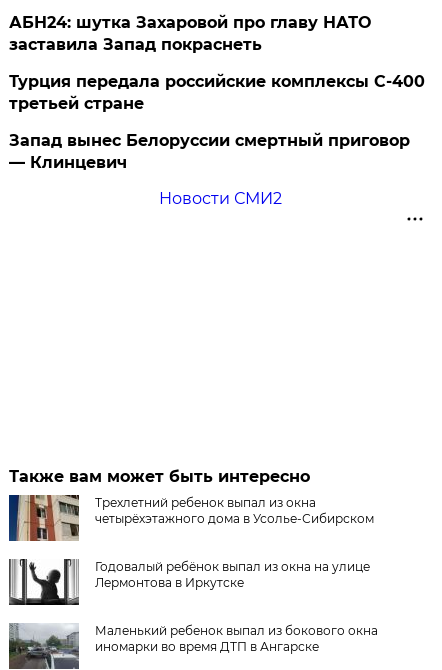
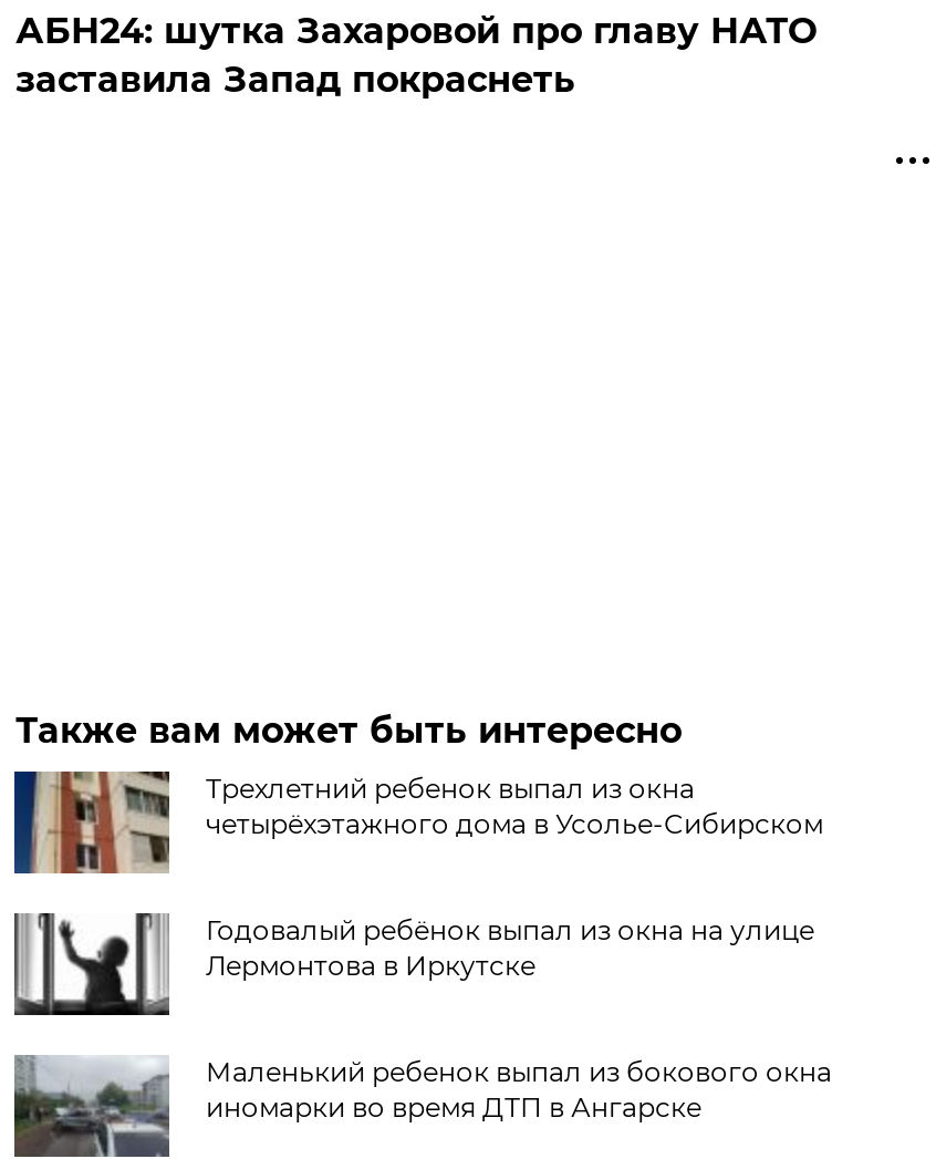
- Турция передала российские комплексы С-400
- третьей стране
- Запад вынес Белоруссии смертный приговор
- — Клинцевич
- Новости СМИ2
